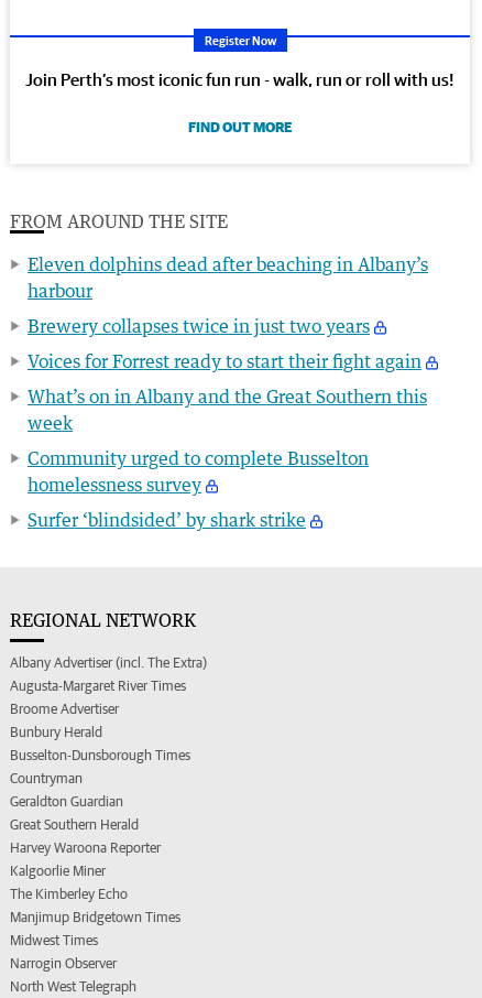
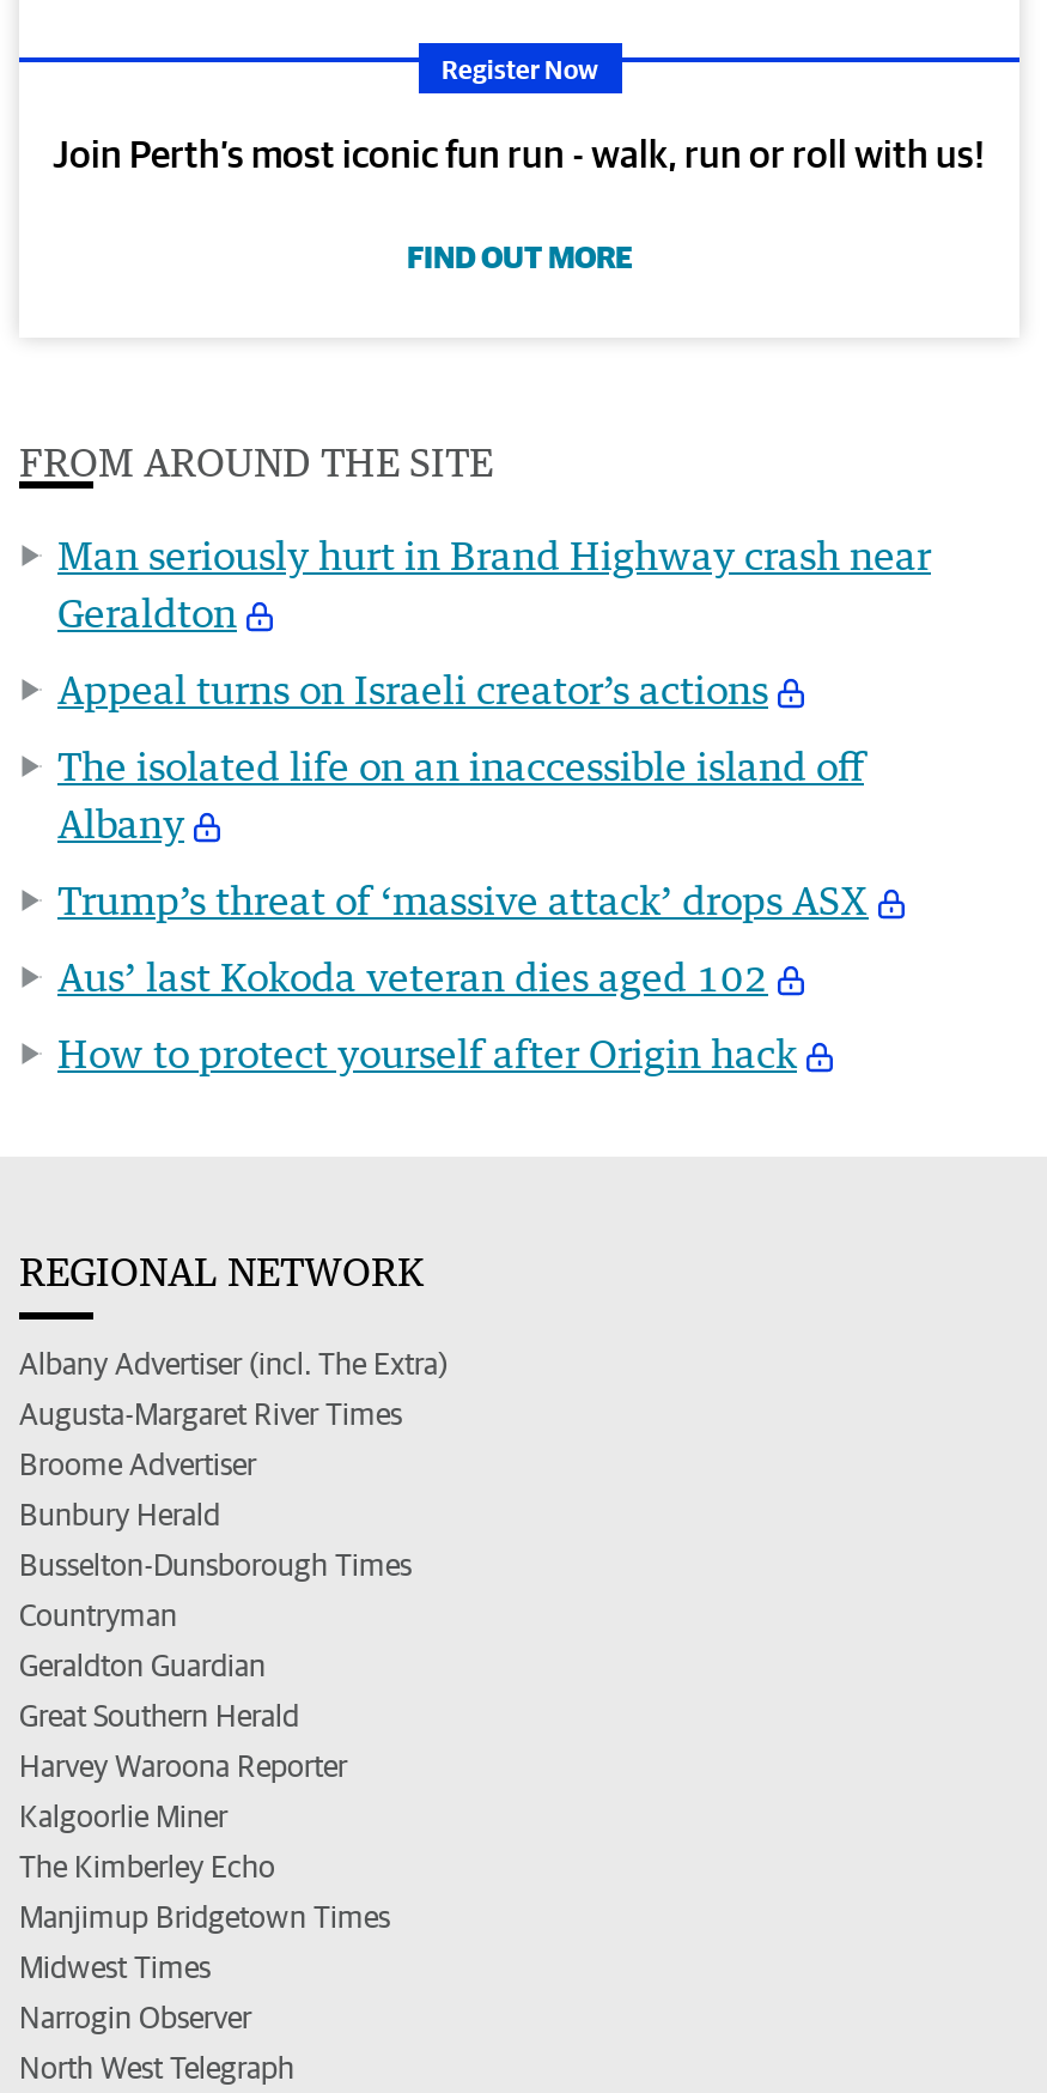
- Eleven dolphins dead after beaching in Albany’s
- harbour
+ Man seriously hurt in Brand Highway crash near
+ Geraldton

- Brewery collapses twice in just two years
+ Appeal turns on Israeli creator’s actions

- Voices for Forrest ready to start their fight again
+ The isolated life on an inaccessible island off
+ Albany

- What’s on in Albany and the Great Southern this
- week
+ Trump’s threat of ‘massive attack’ drops ASX

- Community urged to complete Busselton
- homelessness survey
+ Aus’ last Kokoda veteran dies aged 102

- Surfer ‘blindsided’ by shark strike
+ How to protect yourself after Origin hack
